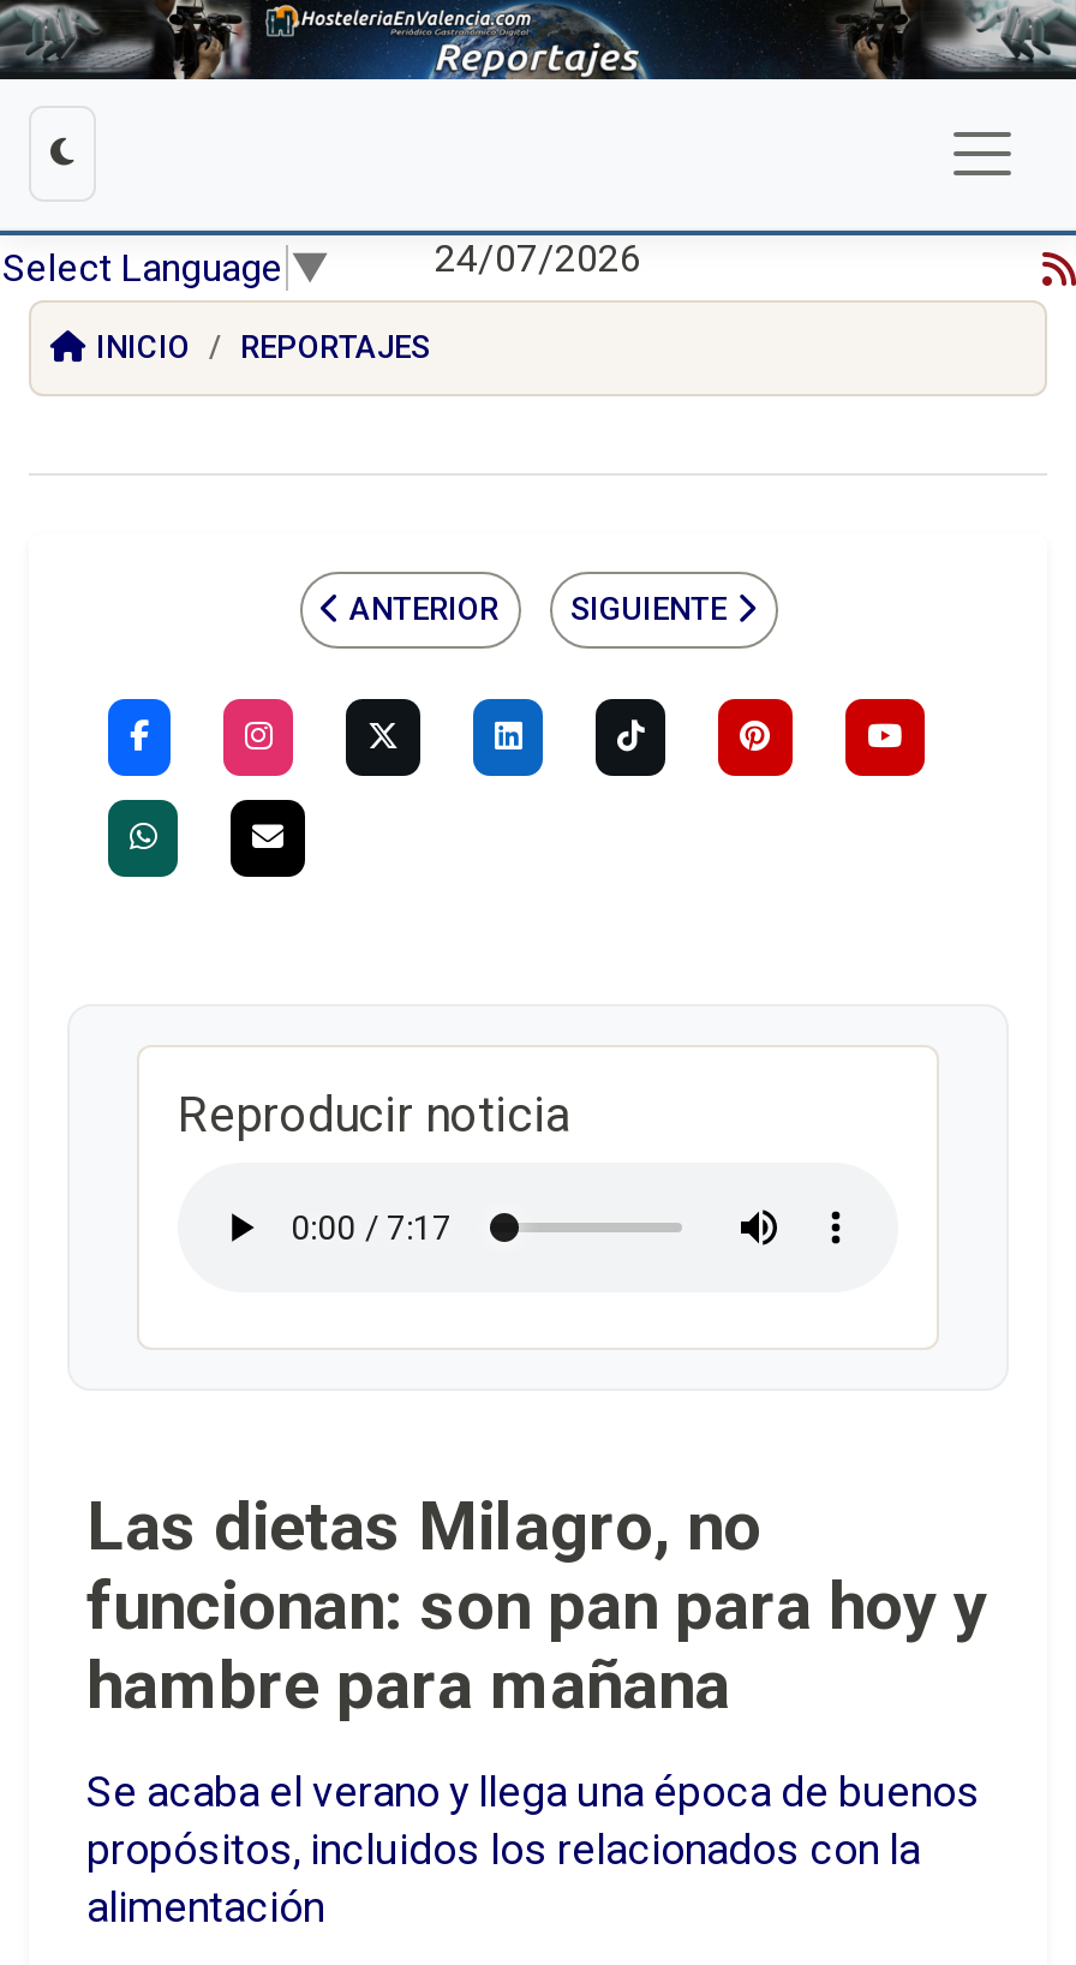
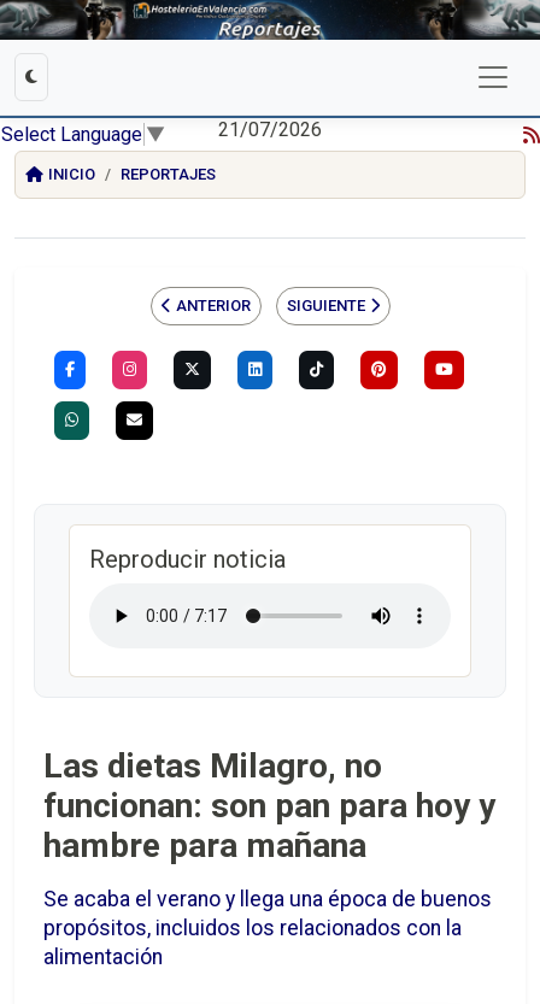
- 24/07/2026
+ 21/07/2026
